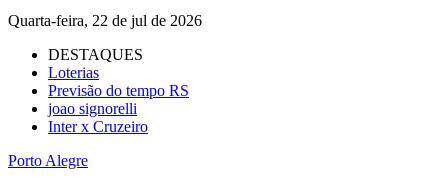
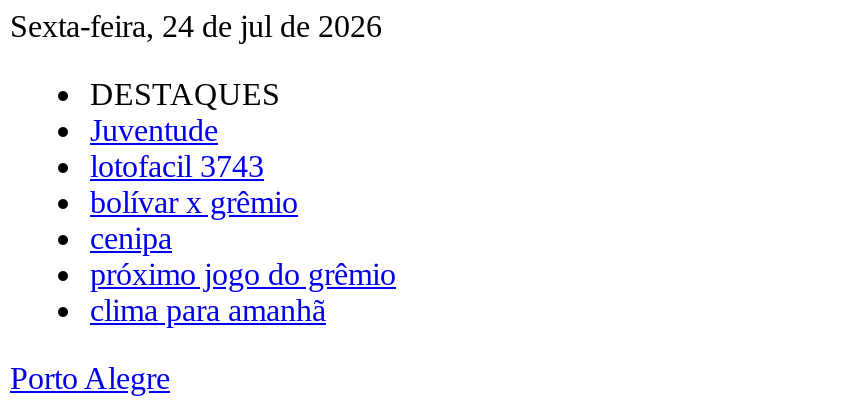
- Quarta-feira, 22 de jul de 2026
+ Sexta-feira, 24 de jul de 2026

- Loterias
- Previsão do tempo RS
- joao signorelli
- Inter x Cruzeiro
+ Juventude
+ lotofacil 3743
+ bolívar x grêmio
+ cenipa
+ próximo jogo do grêmio
+ clima para amanhã
